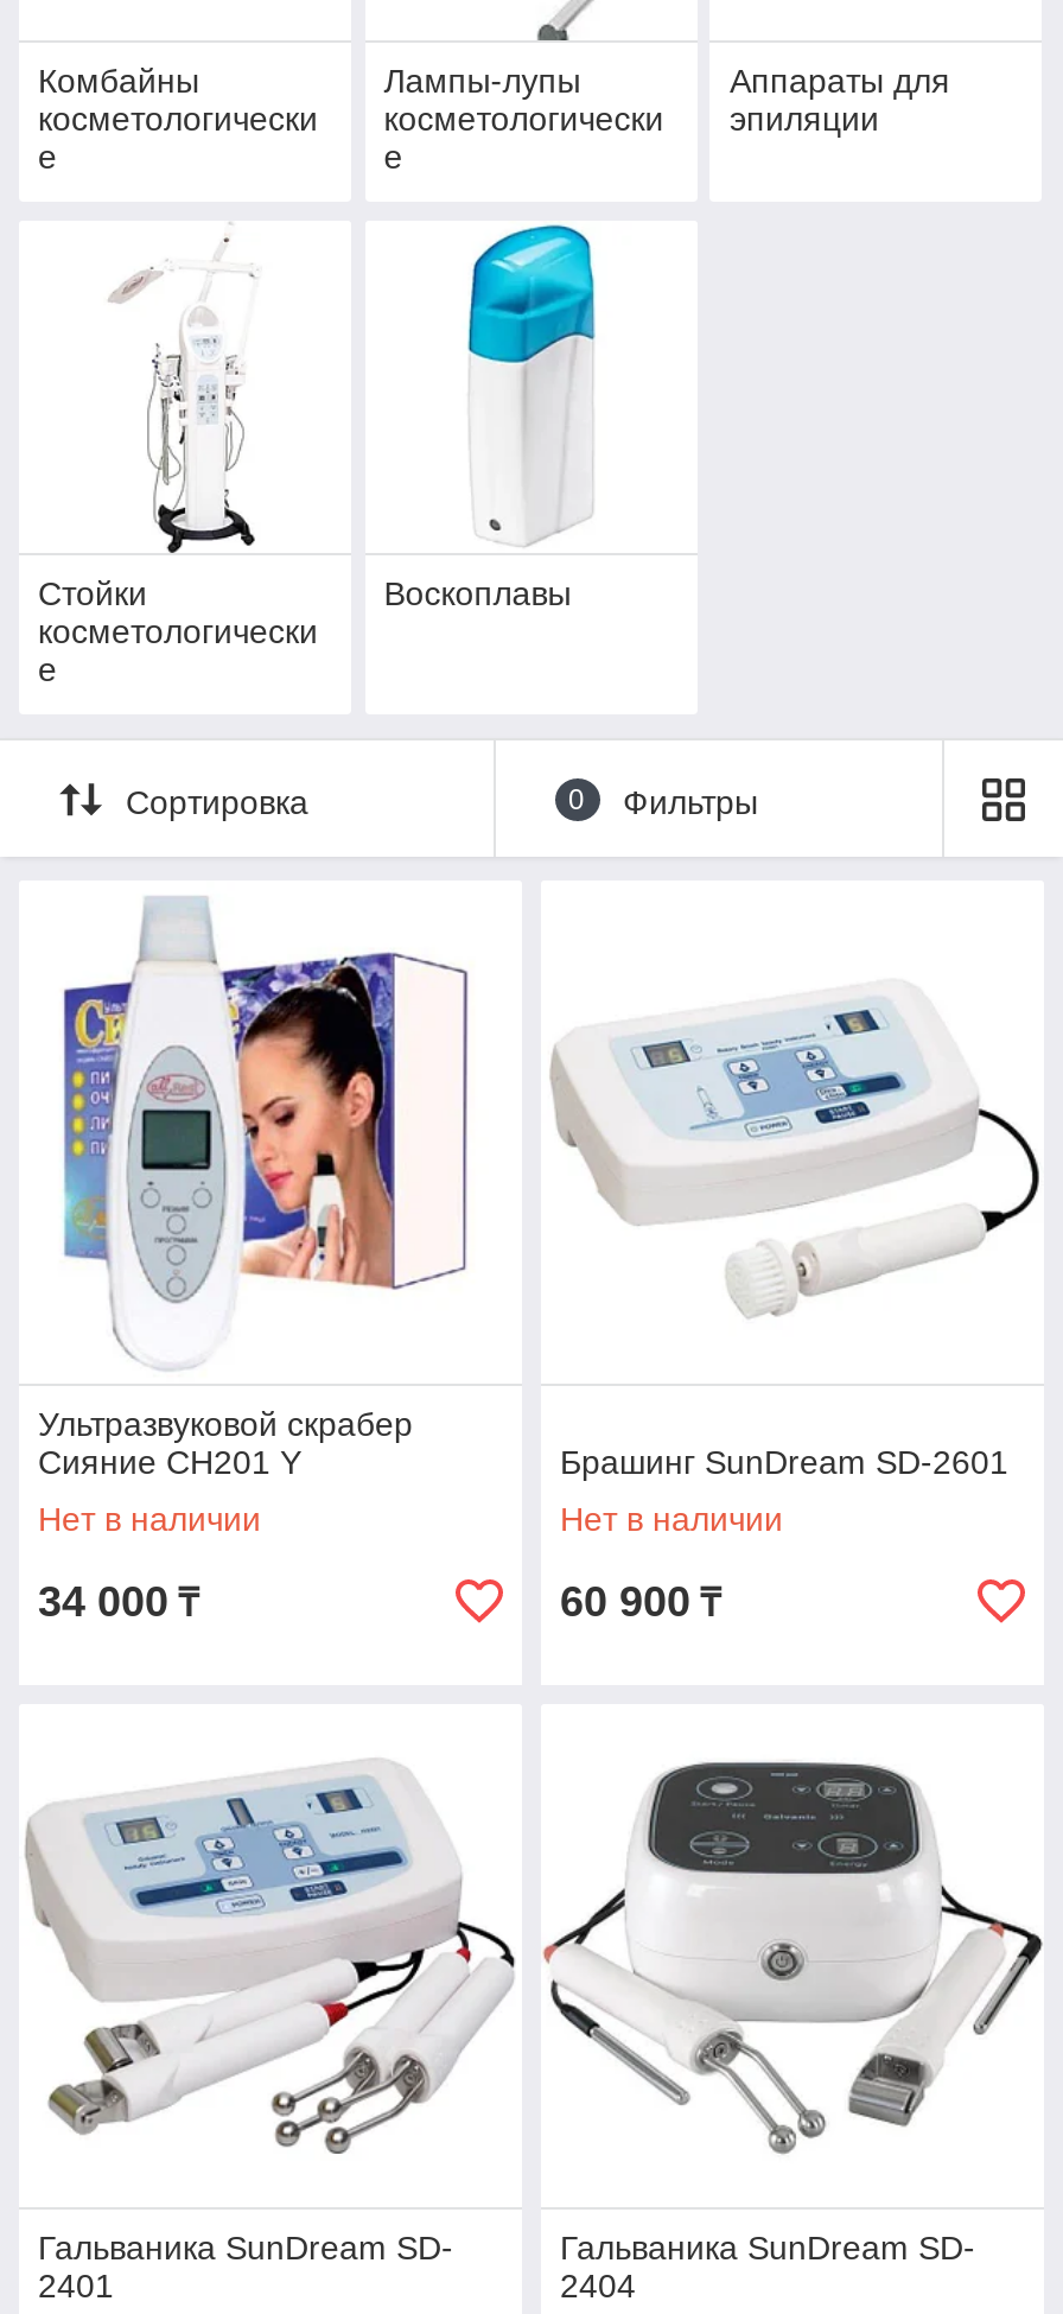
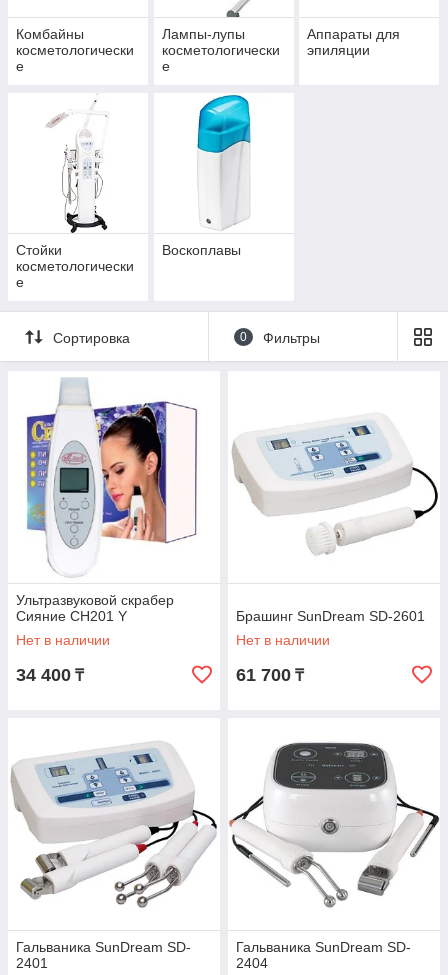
- 34 000 ₸
+ 34 400 ₸

- 60 900 ₸
+ 61 700 ₸
